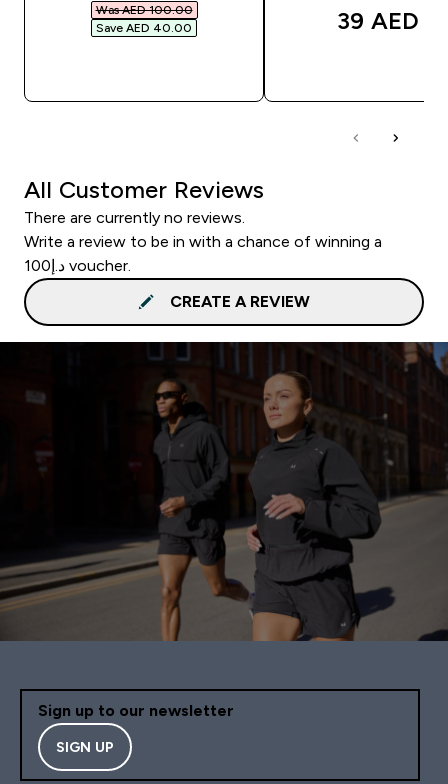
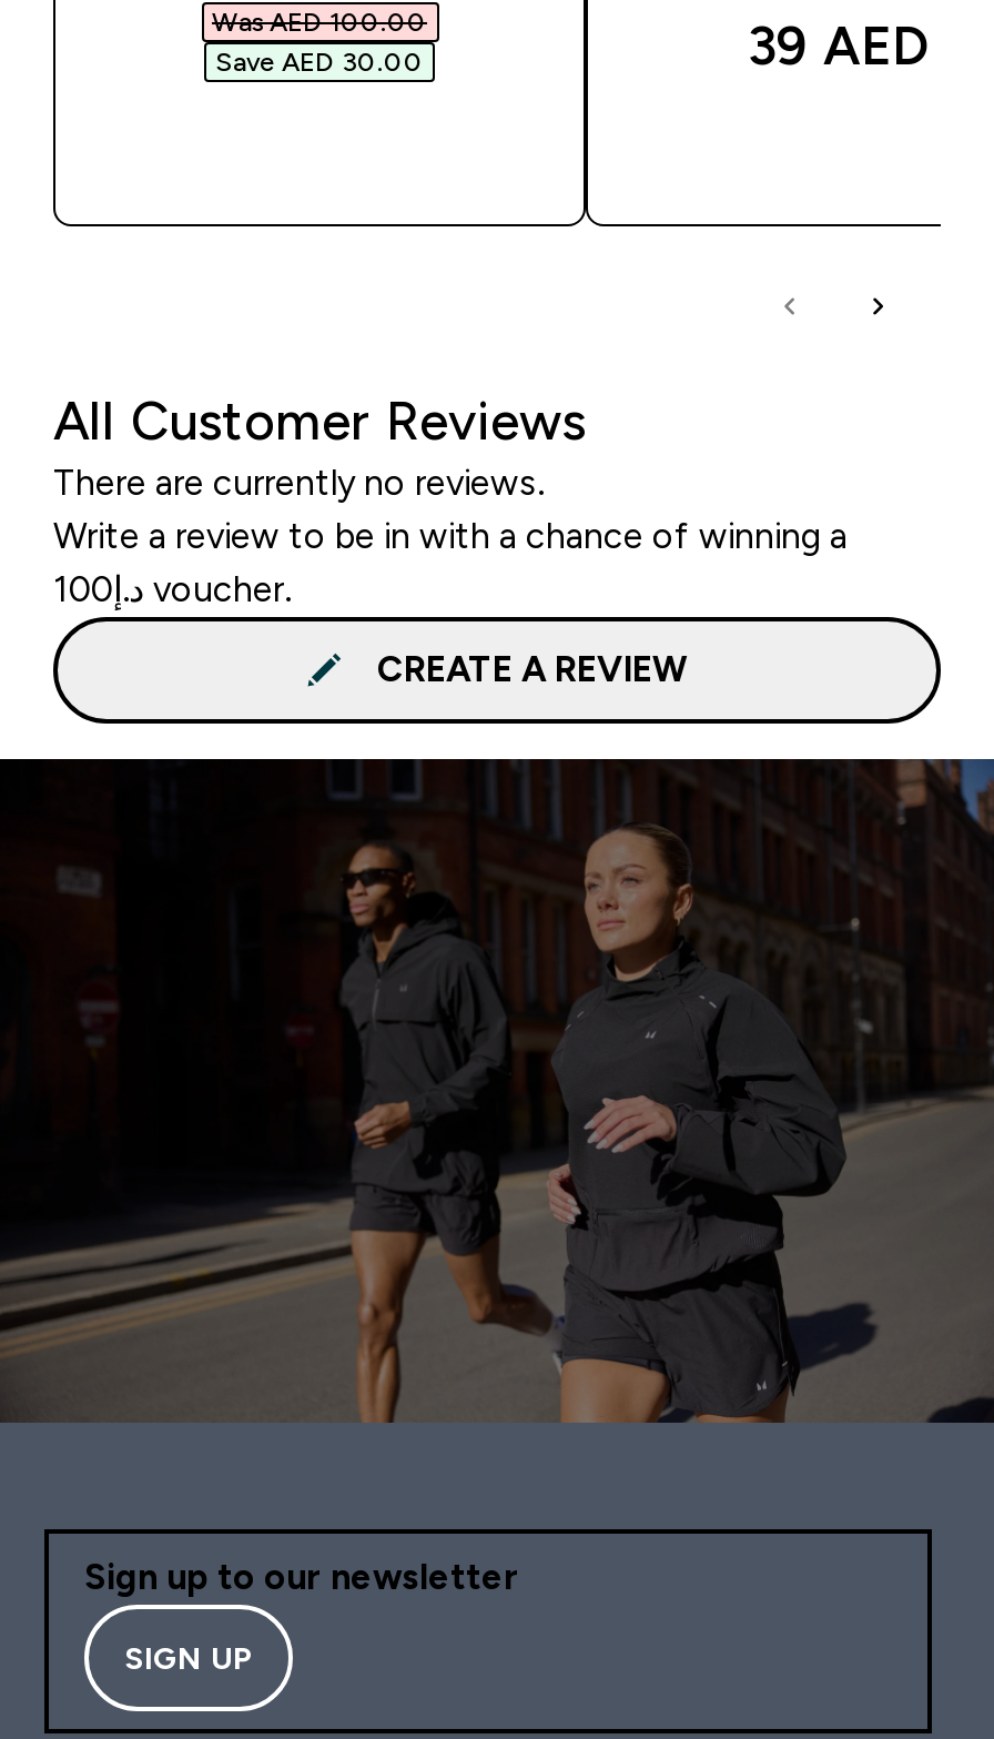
- Save AED 40.00
+ Save AED 30.00
